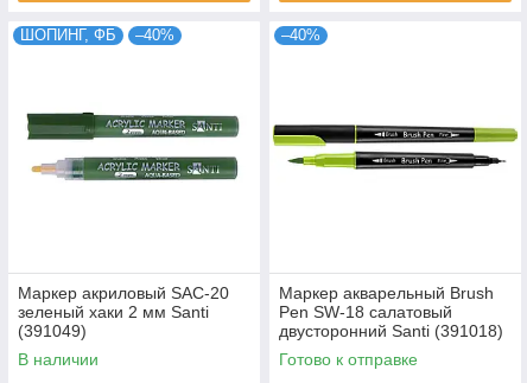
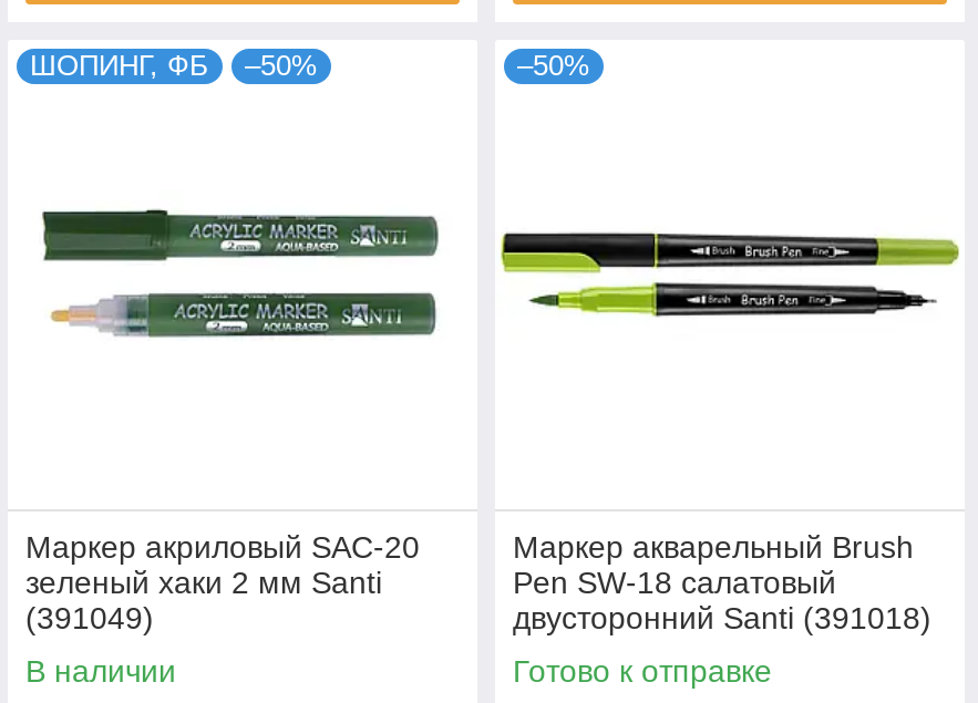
- ШОПИНГ, ФБ –40%
+ ШОПИНГ, ФБ –50%

- –40%
+ –50%
